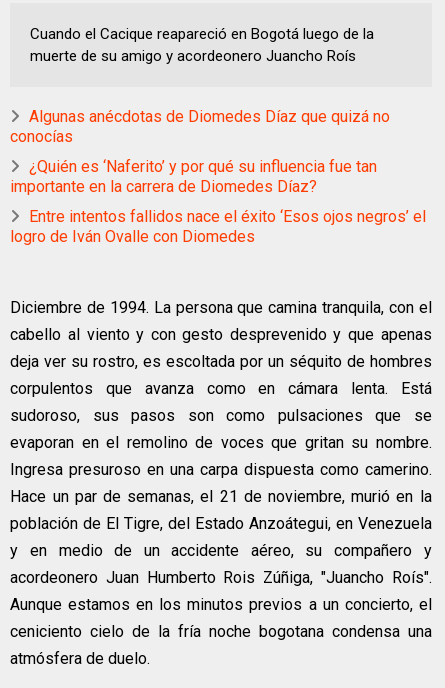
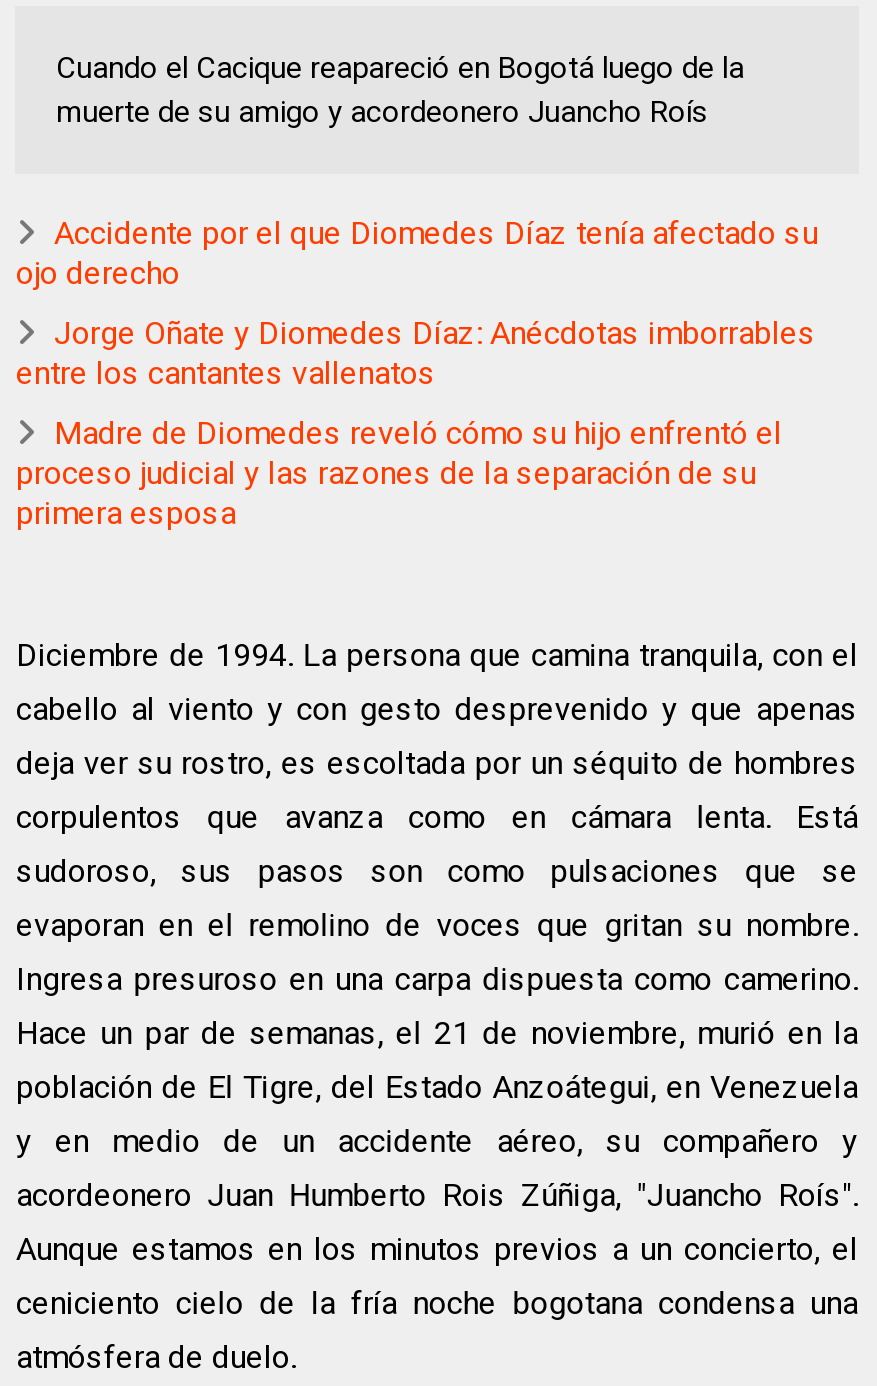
- Algunas anécdotas de Diomedes Díaz que quizá no
- conocías
+ Accidente por el que Diomedes Díaz tenía afectado su
+ ojo derecho

- ¿Quién es ‘Naferito’ y por qué su influencia fue tan
- importante en la carrera de Diomedes Díaz?
+ Jorge Oñate y Diomedes Díaz: Anécdotas imborrables
+ entre los cantantes vallenatos

- Entre intentos fallidos nace el éxito ‘Esos ojos negros’ el
- logro de Iván Ovalle con Diomedes
+ Madre de Diomedes reveló cómo su hijo enfrentó el
+ proceso judicial y las razones de la separación de su
+ primera esposa
